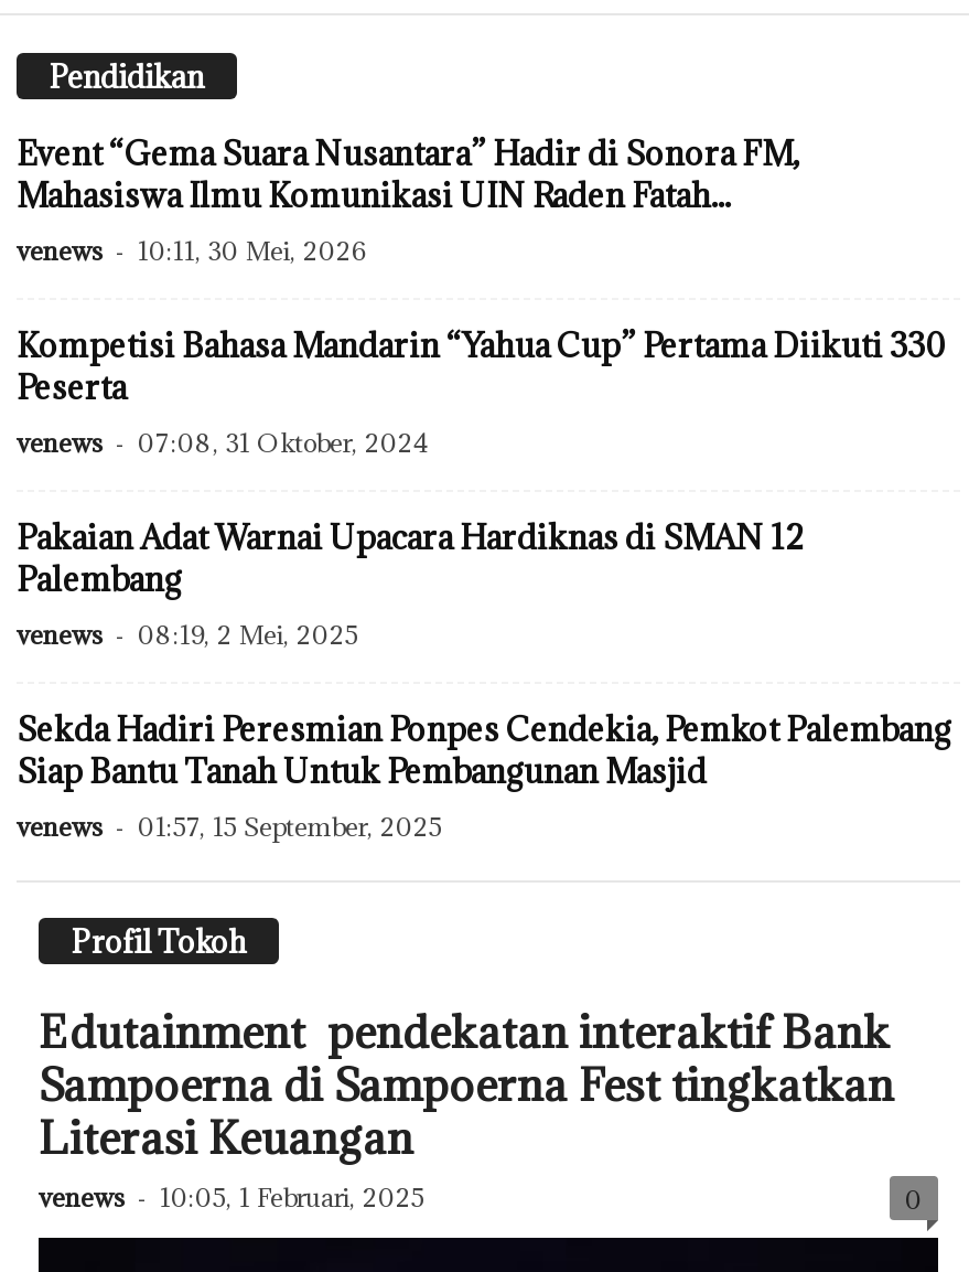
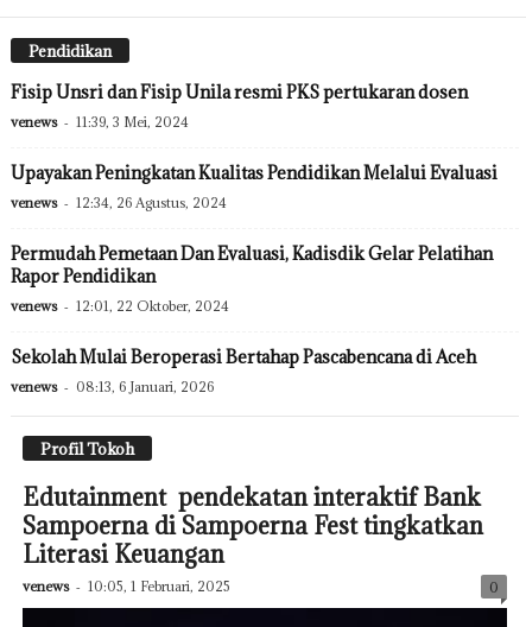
- Event “Gema Suara Nusantara” Hadir di Sonora FM,
- Mahasiswa Ilmu Komunikasi UIN Raden Fatah...
- venews - 10:11, 30 Mei, 2026
+ Fisip Unsri dan Fisip Unila resmi PKS pertukaran dosen
+ venews - 11:39, 3 Mei, 2024

- Kompetisi Bahasa Mandarin “Yahua Cup” Pertama Diikuti 330
- Peserta
- venews - 07:08, 31 Oktober, 2024
+ Upayakan Peningkatan Kualitas Pendidikan Melalui Evaluasi
+ venews - 12:34, 26 Agustus, 2024

- Pakaian Adat Warnai Upacara Hardiknas di SMAN 12
- Palembang
- venews - 08:19, 2 Mei, 2025
+ Permudah Pemetaan Dan Evaluasi, Kadisdik Gelar Pelatihan
+ Rapor Pendidikan
+ venews - 12:01, 22 Oktober, 2024

- Sekda Hadiri Peresmian Ponpes Cendekia, Pemkot Palembang
- Siap Bantu Tanah Untuk Pembangunan Masjid
- venews - 01:57, 15 September, 2025
+ Sekolah Mulai Beroperasi Bertahap Pascabencana di Aceh
+ venews - 08:13, 6 Januari, 2026
